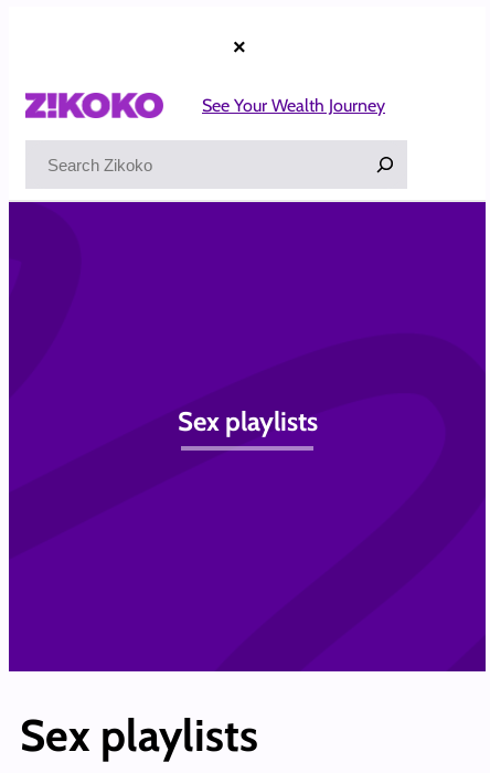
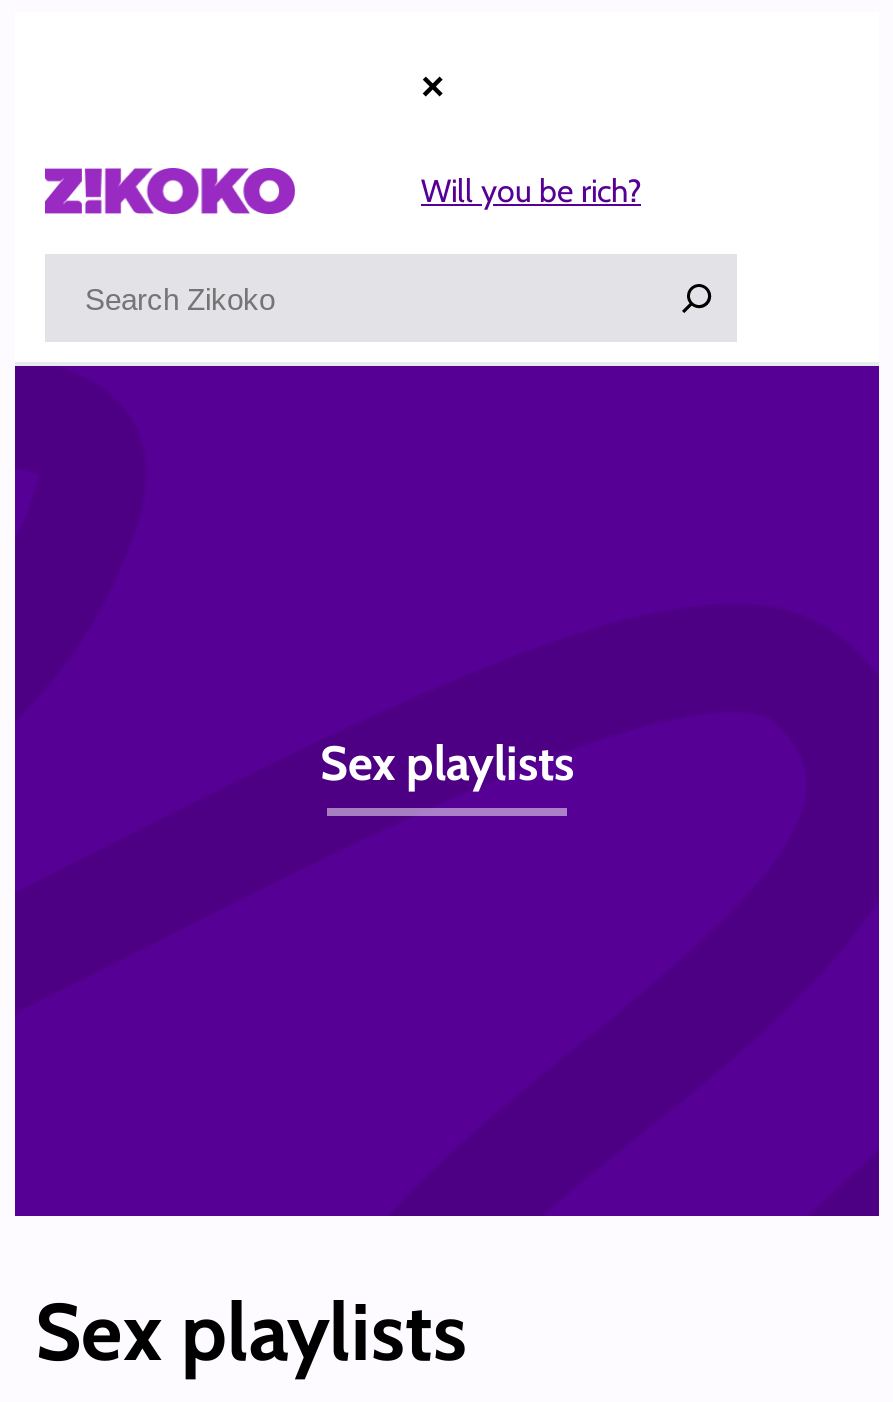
- See Your Wealth Journey
+ Will you be rich?
